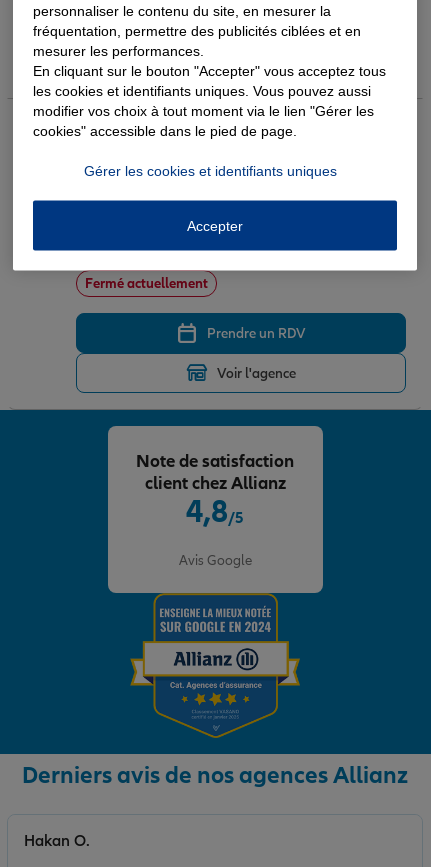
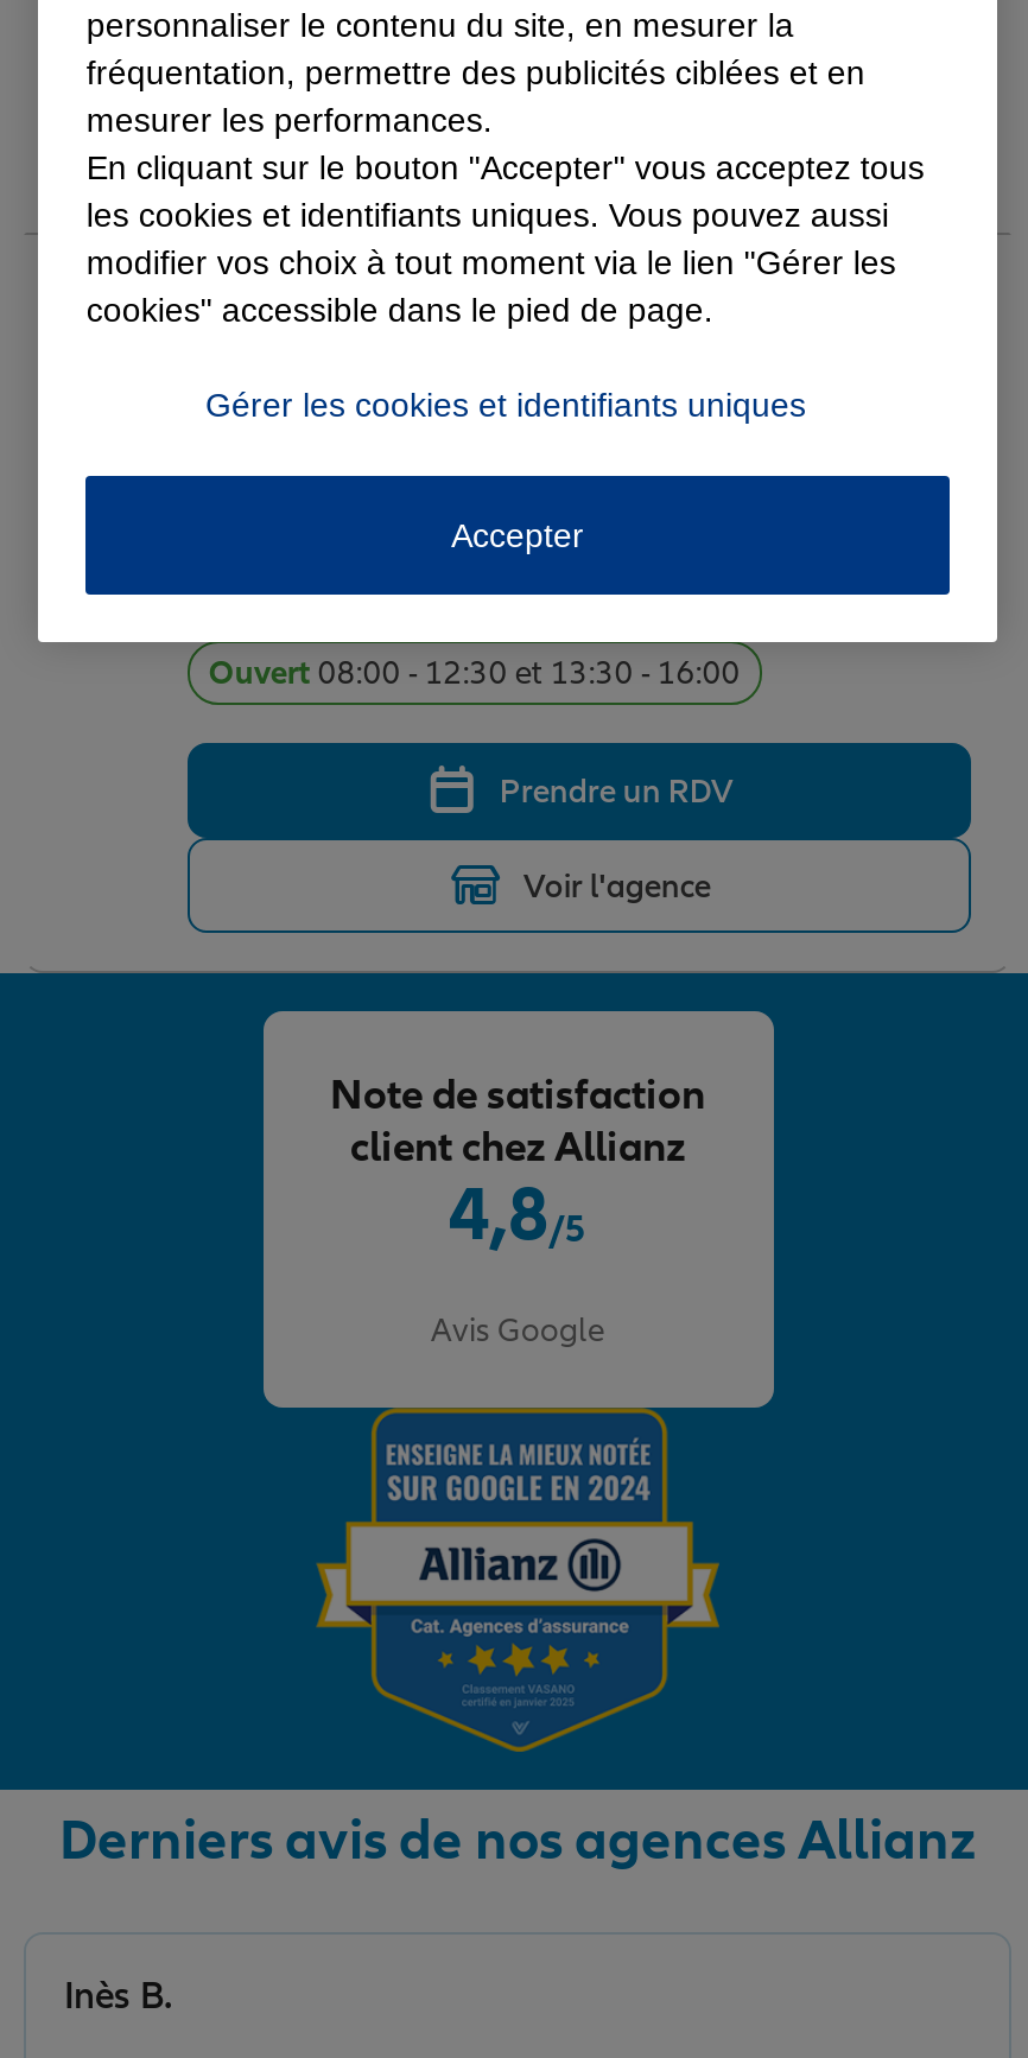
- Fermé actuellement
+ Ouvert 08:00 - 12:30 et 13:30 - 16:00

- Hakan O.
+ Inès B.
